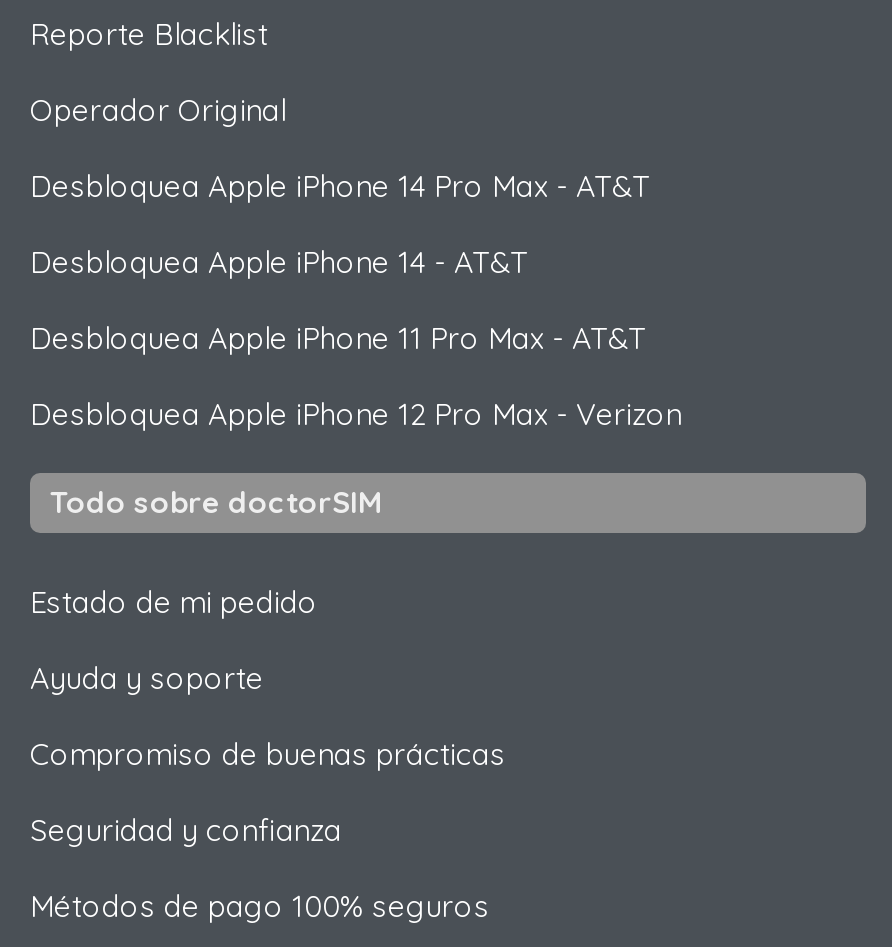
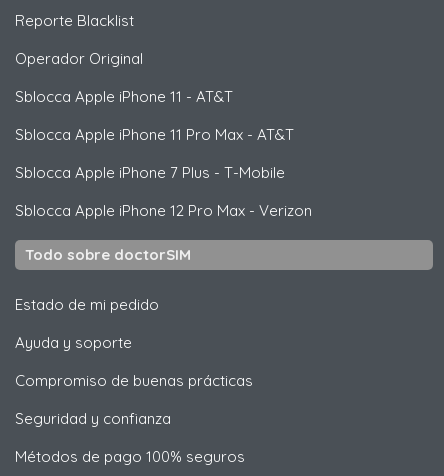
- Desbloquea Apple iPhone 14 Pro Max - AT&T
+ Sblocca Apple iPhone 11 - AT&T

- Desbloquea Apple iPhone 14 - AT&T
+ Sblocca Apple iPhone 11 Pro Max - AT&T

- Desbloquea Apple iPhone 11 Pro Max - AT&T
+ Sblocca Apple iPhone 7 Plus - T-Mobile

- Desbloquea Apple iPhone 12 Pro Max - Verizon
+ Sblocca Apple iPhone 12 Pro Max - Verizon
